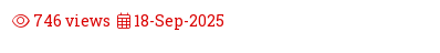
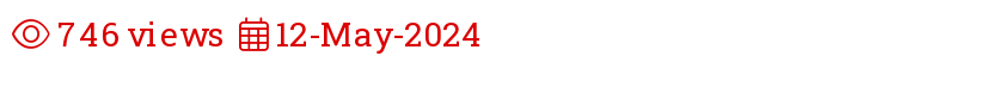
- 746 views 18-Sep-2025
+ 746 views 12-May-2024
